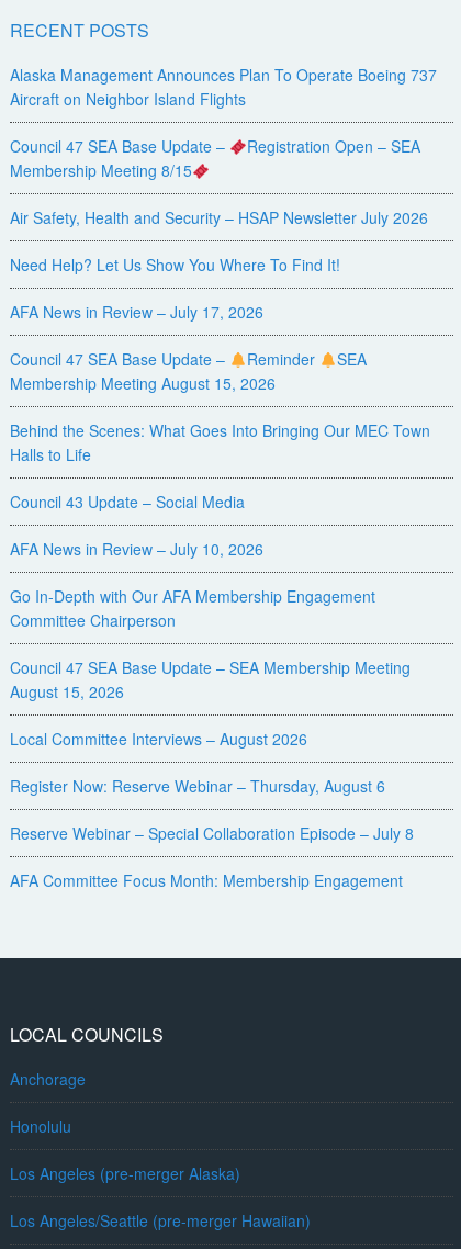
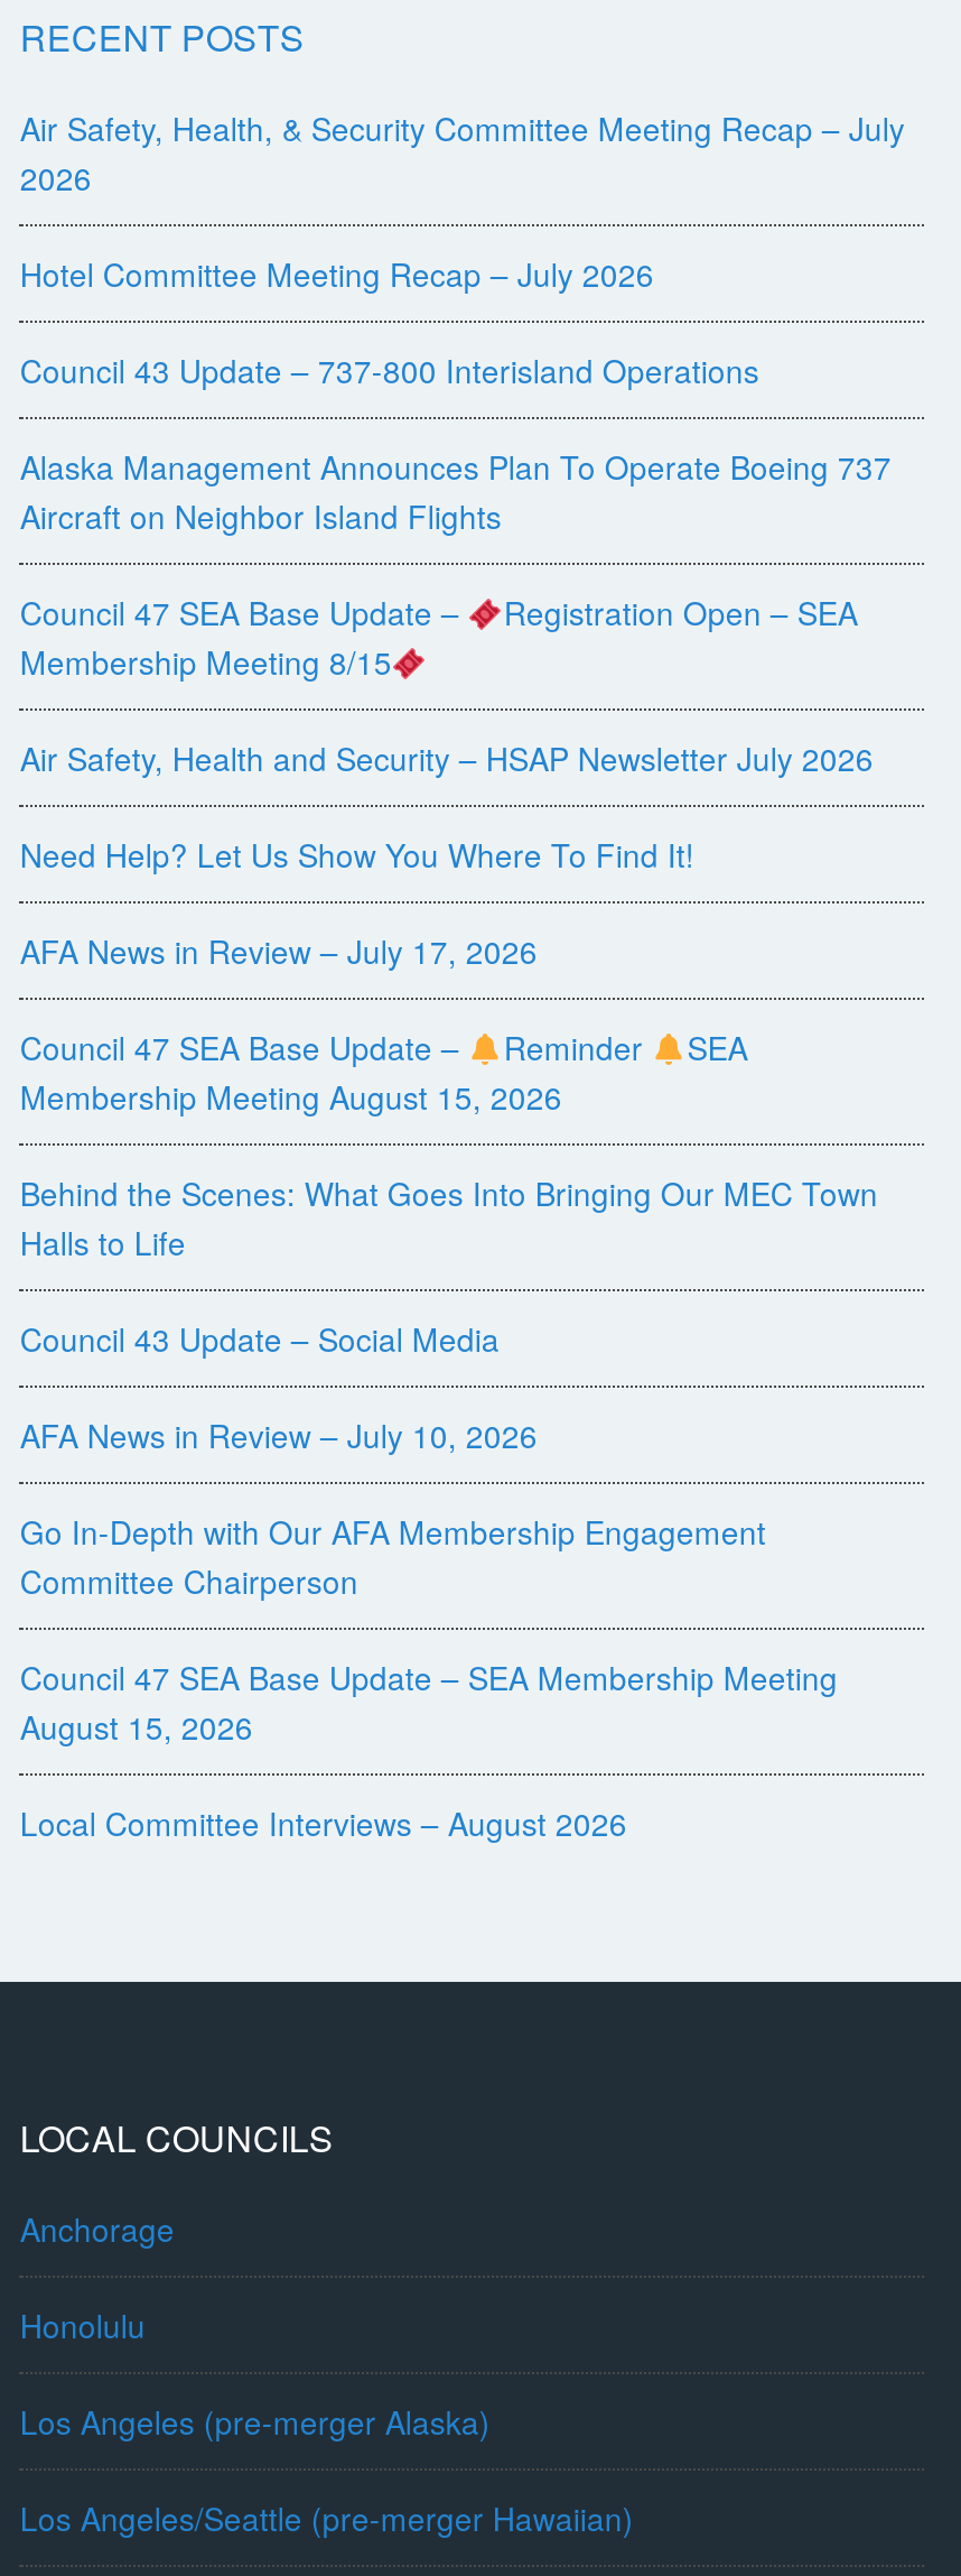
+ Air Safety, Health, & Security Committee Meeting Recap – July
+ 2026
+ Hotel Committee Meeting Recap – July 2026
+ Council 43 Update – 737-800 Interisland Operations

moved down: Alaska Management Announces Plan To Operate Boeing 737 | Aircraft on Neighbor Island Flights | Council 47 SEA Base Update – | ... | August 15, 2026 | Local Committee Interviews – August 2026

- Register Now: Reserve Webinar – Thursday, August 6
- Reserve Webinar – Special Collaboration Episode – July 8
- AFA Committee Focus Month: Membership Engagement
